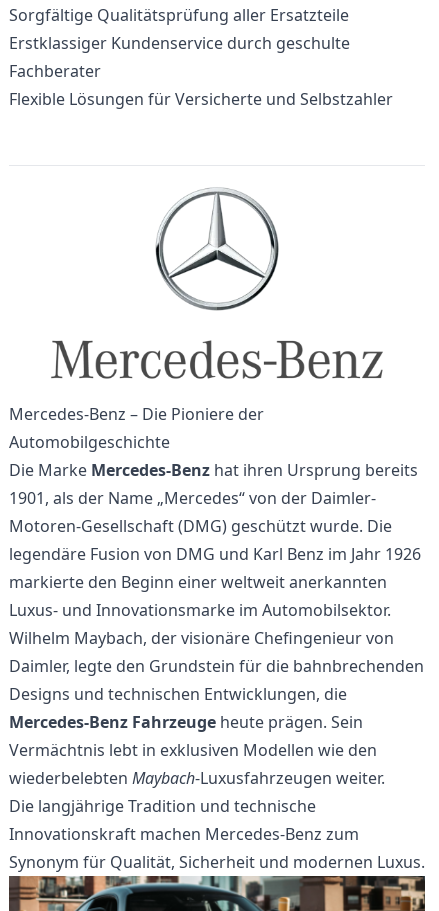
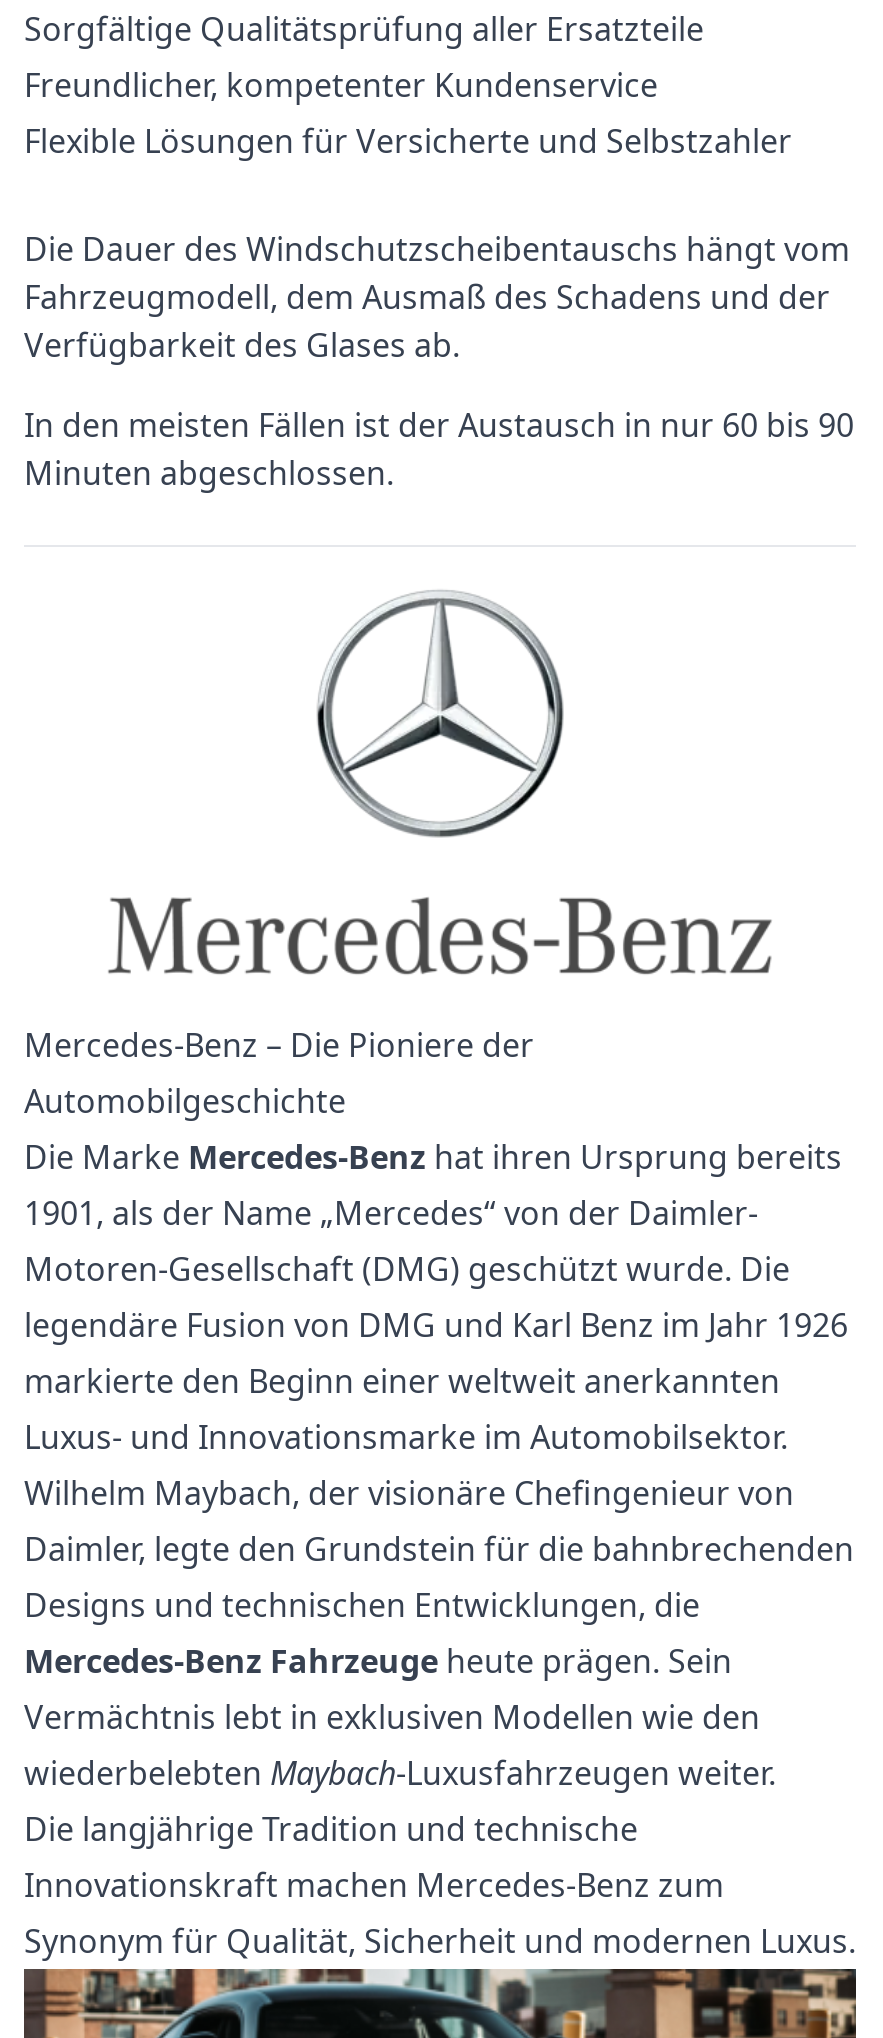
- Erstklassiger Kundenservice durch geschulte
- Fachberater
+ Freundlicher, kompetenter Kundenservice

moved up: Flexible Lösungen für Versicherte und Selbstzahler

+ Die Dauer des Windschutzscheibentauschs hängt vom
+ Fahrzeugmodell, dem Ausmaß des Schadens und der
+ Verfügbarkeit des Glases ab.
+ In den meisten Fällen ist der Austausch in nur 60 bis 90
+ Minuten abgeschlossen.
